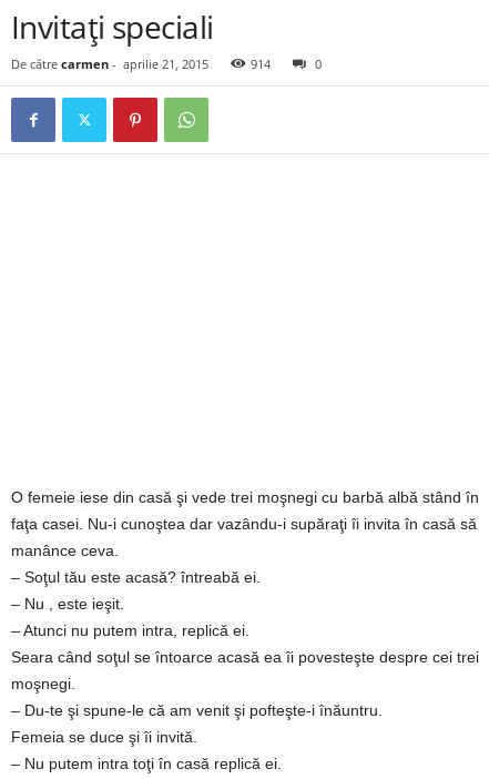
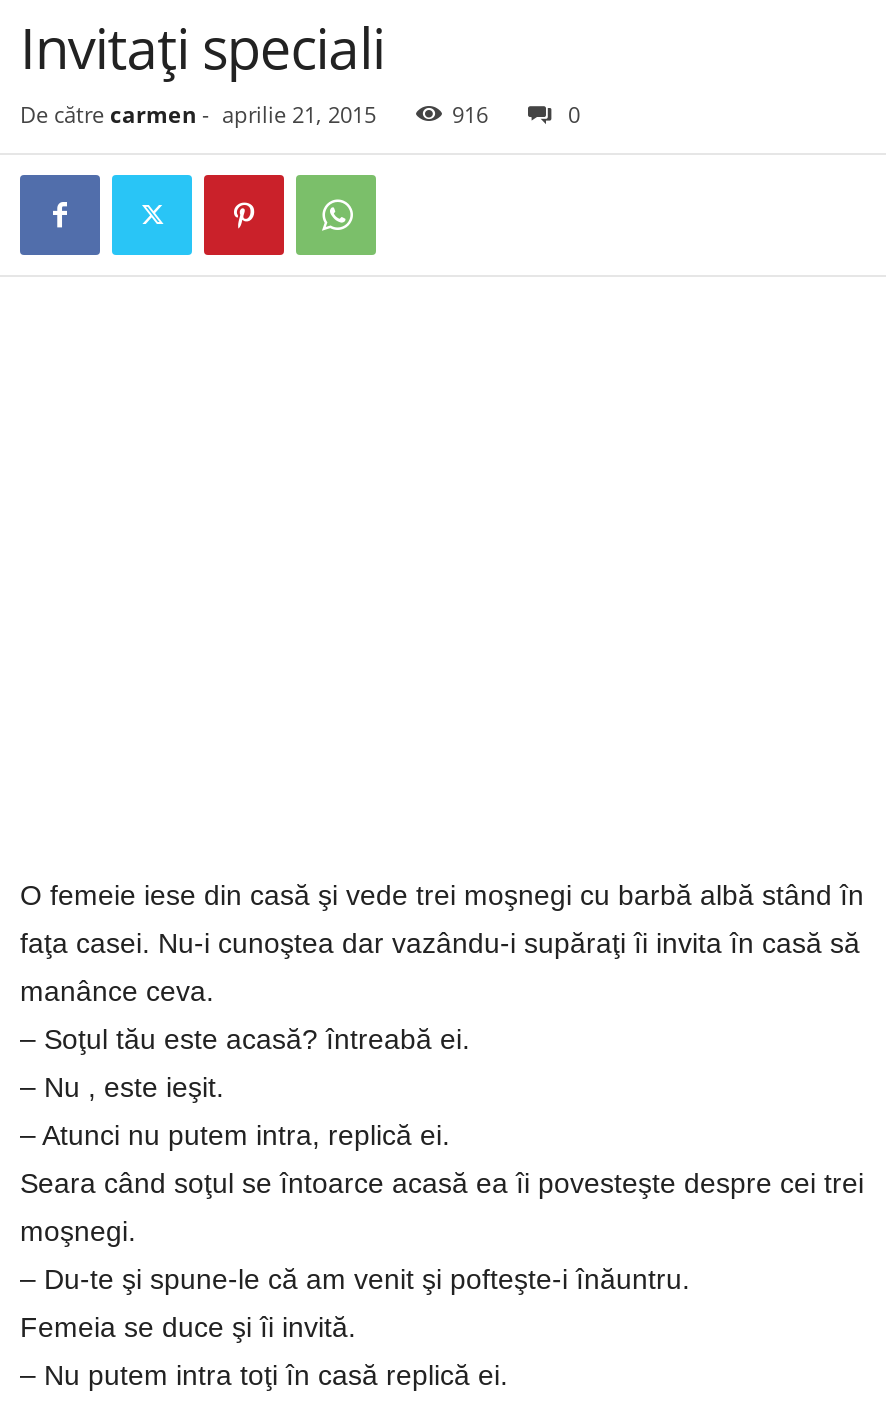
- 914
+ 916
